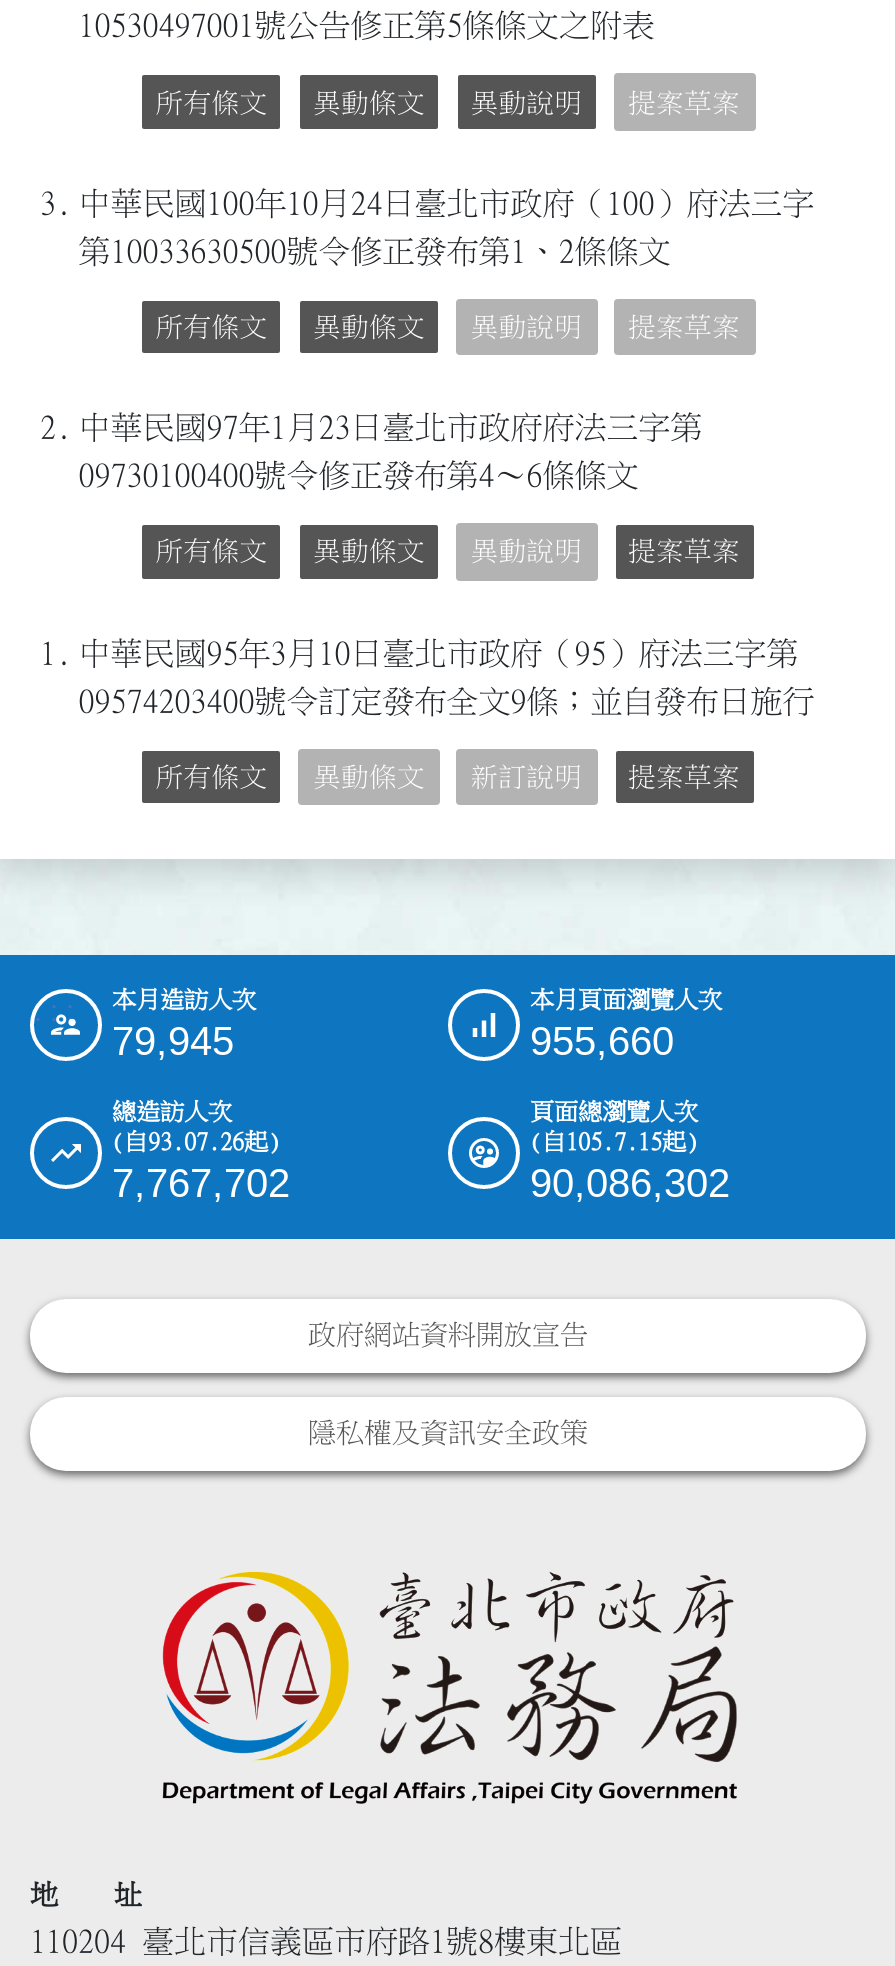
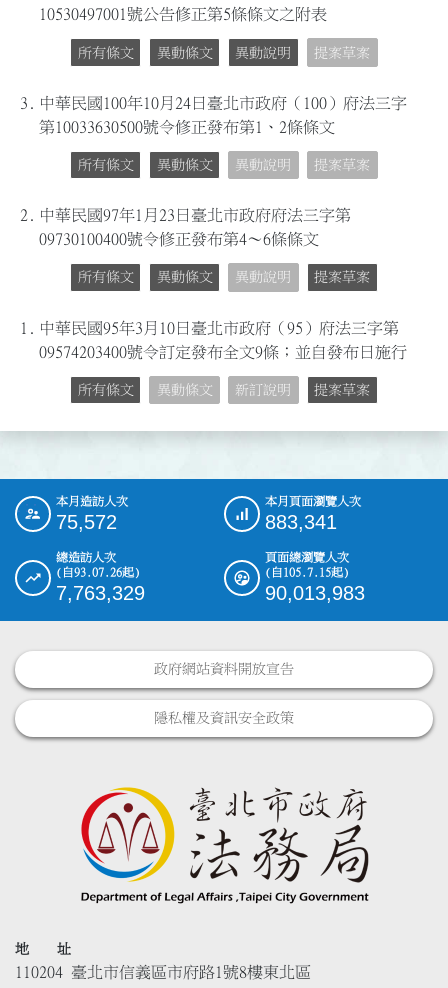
- 79,945
+ 75,572

- 955,660
+ 883,341

- 7,767,702
+ 7,763,329

- 90,086,302
+ 90,013,983
